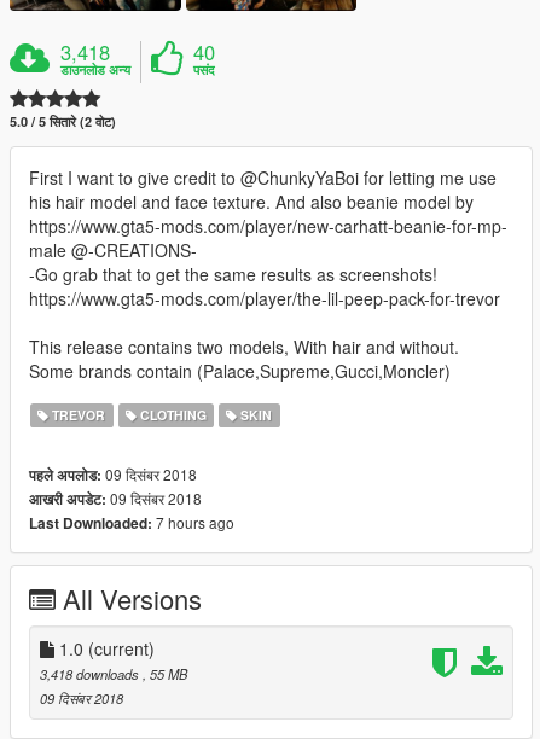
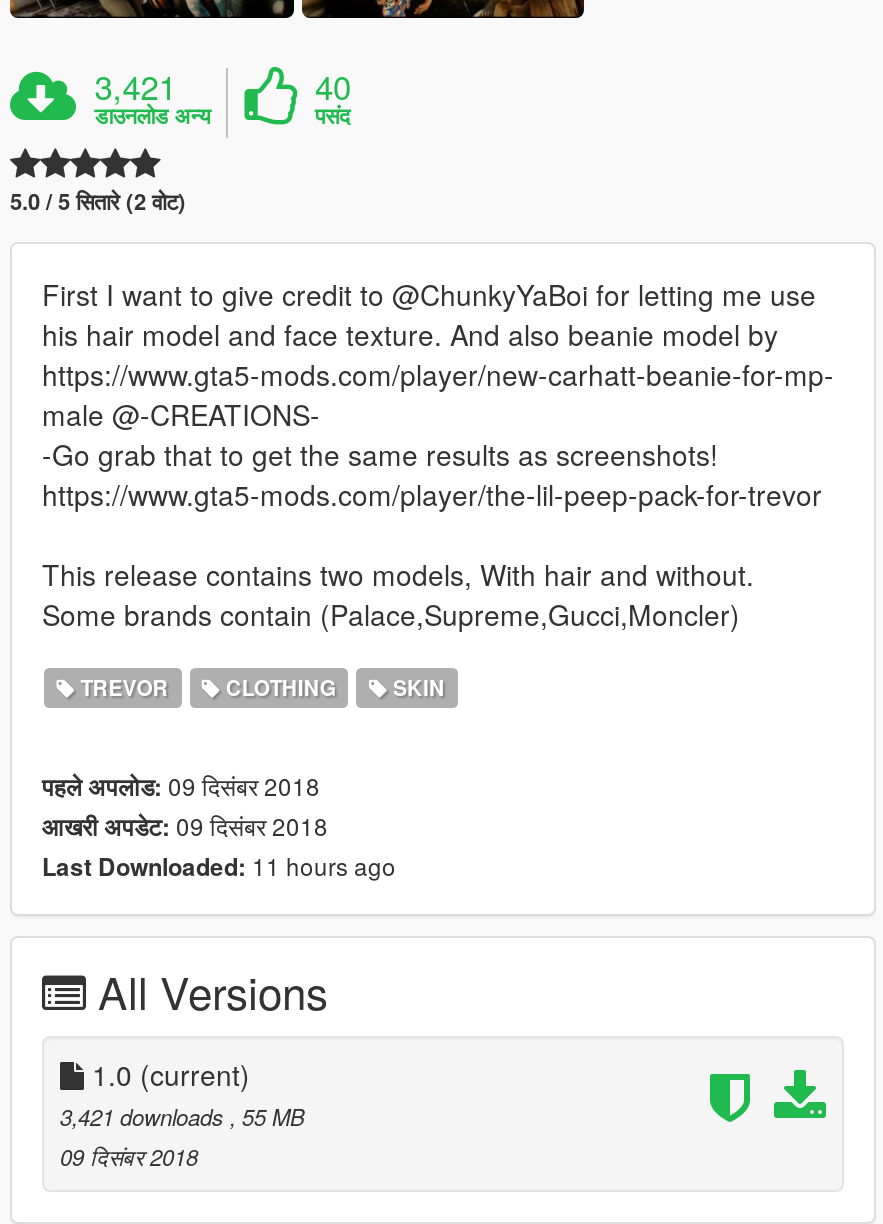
- 3,418
+ 3,421

- Last Downloaded: 7 hours ago
+ Last Downloaded: 11 hours ago

- 3,418 downloads, 55 MB
+ 3,421 downloads, 55 MB
